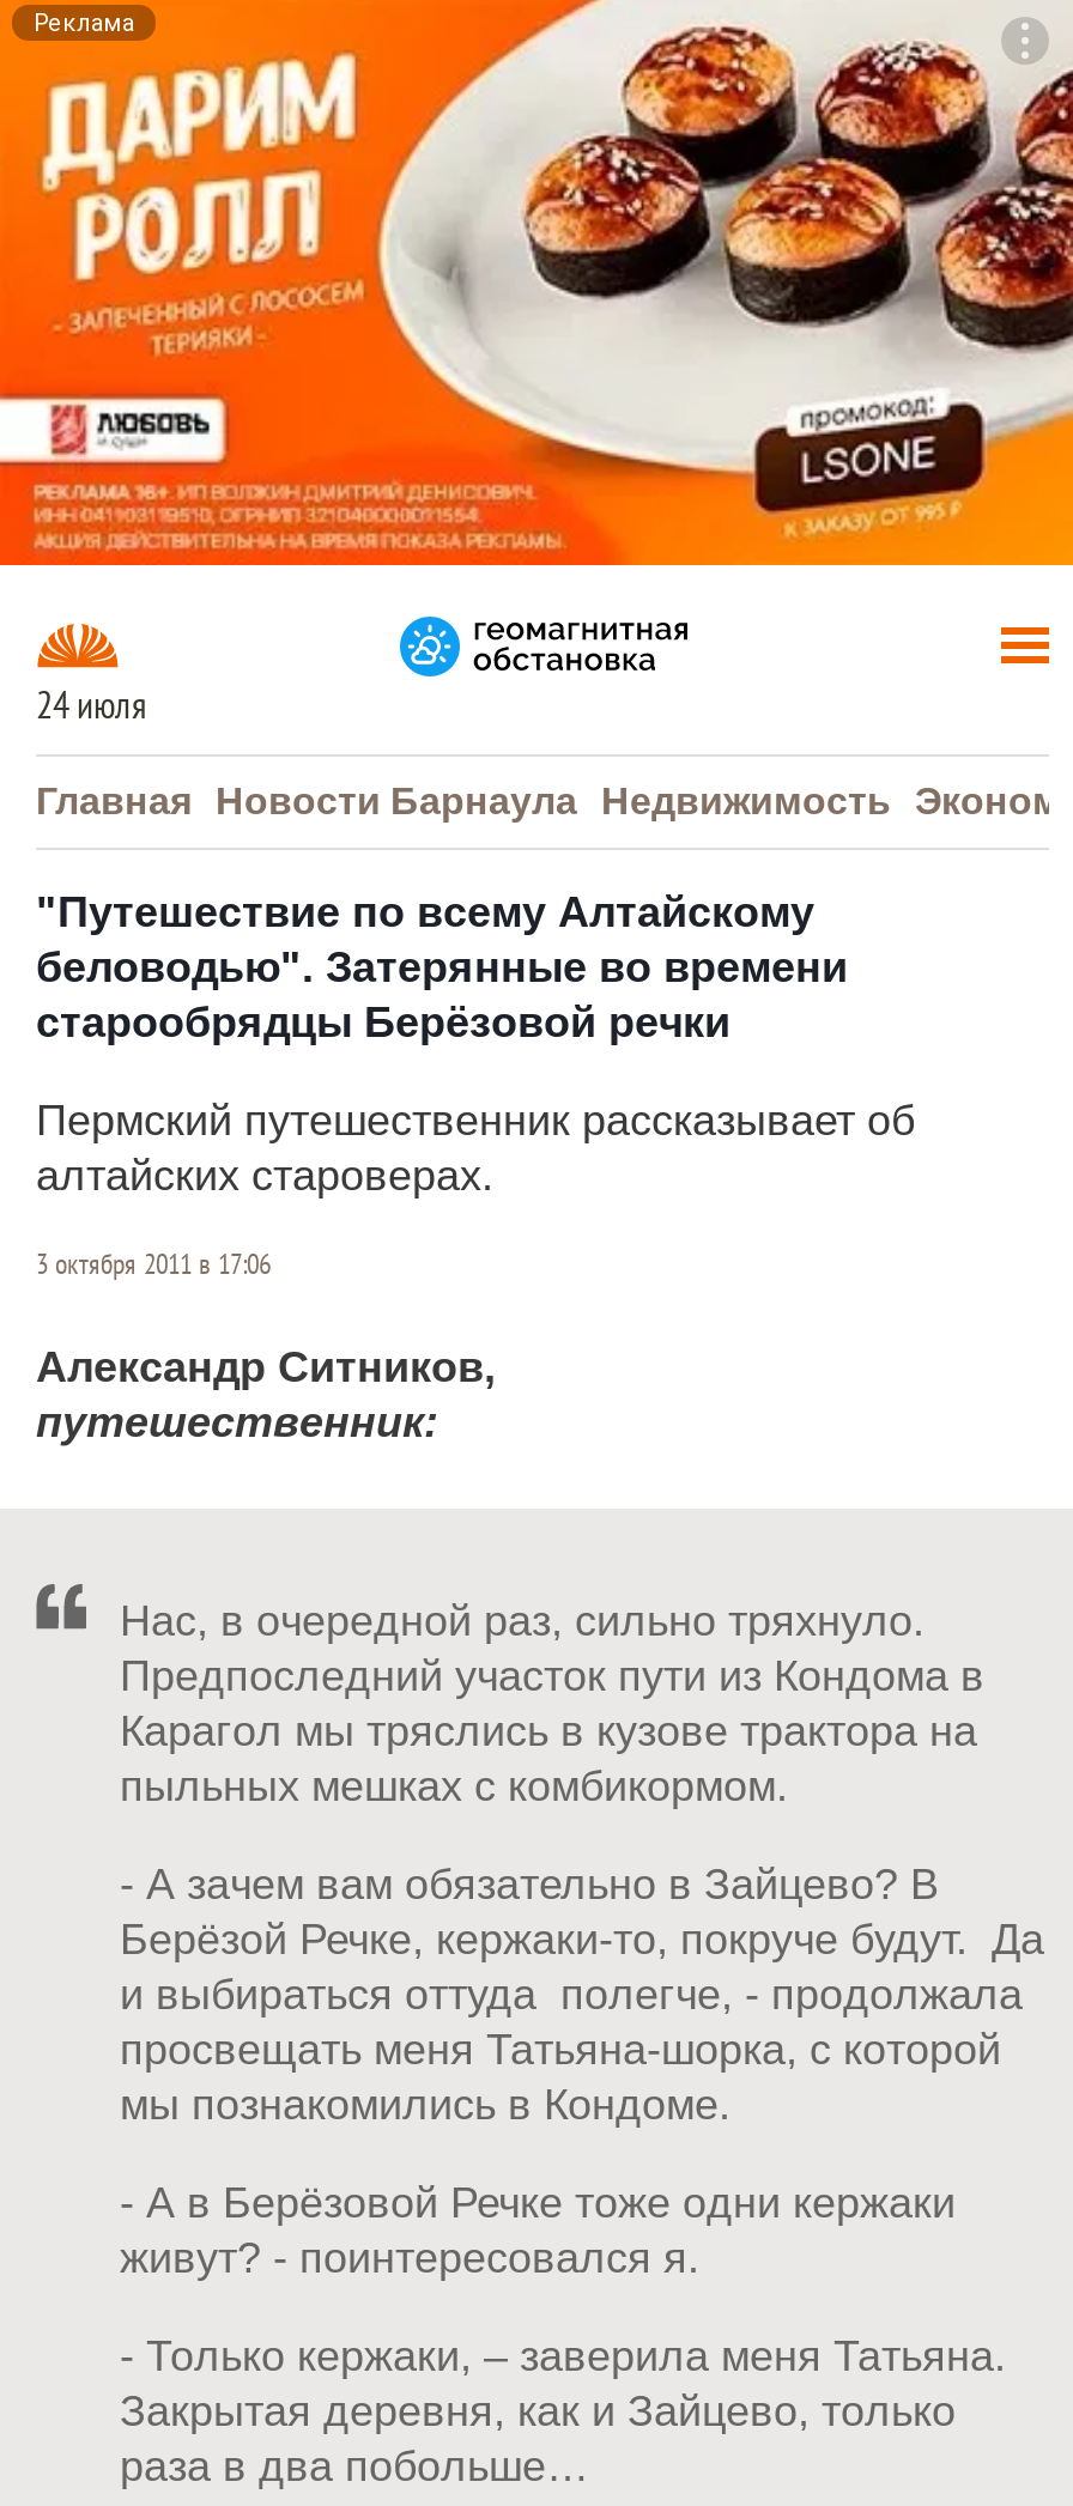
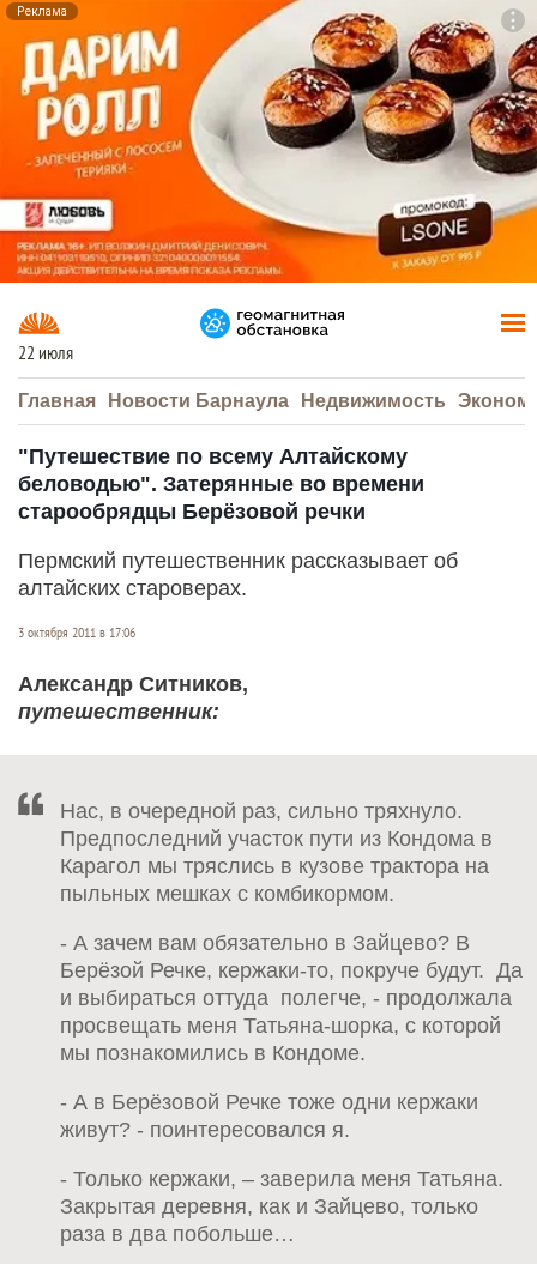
- 24 июля
+ 22 июля
